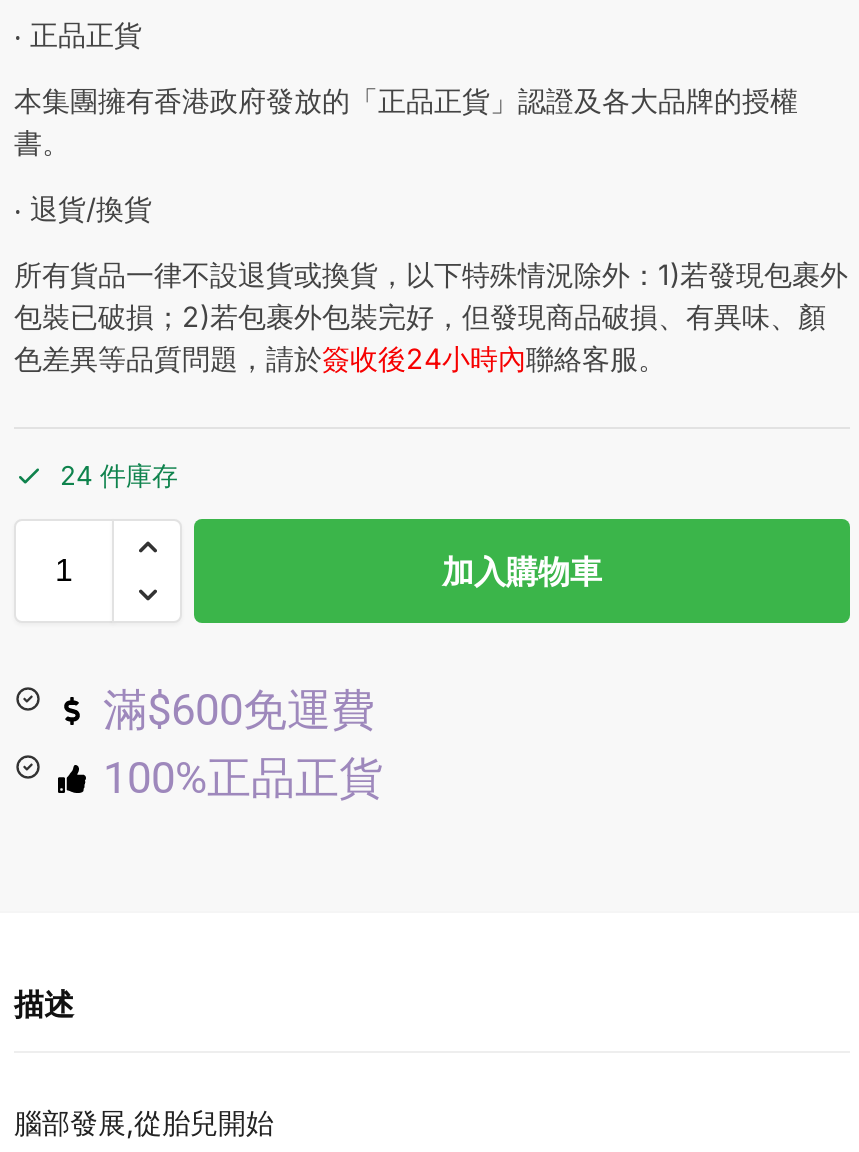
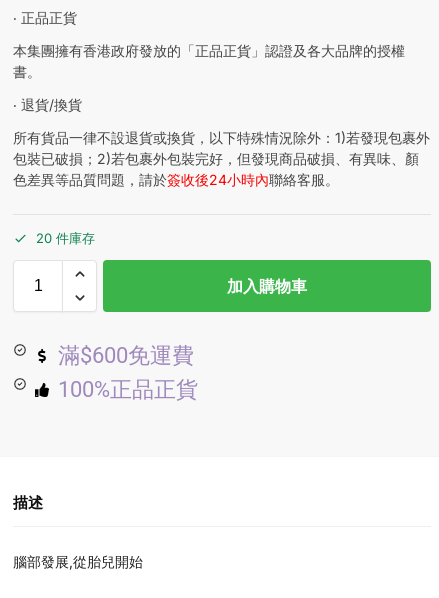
- 24 件庫存
+ 20 件庫存
